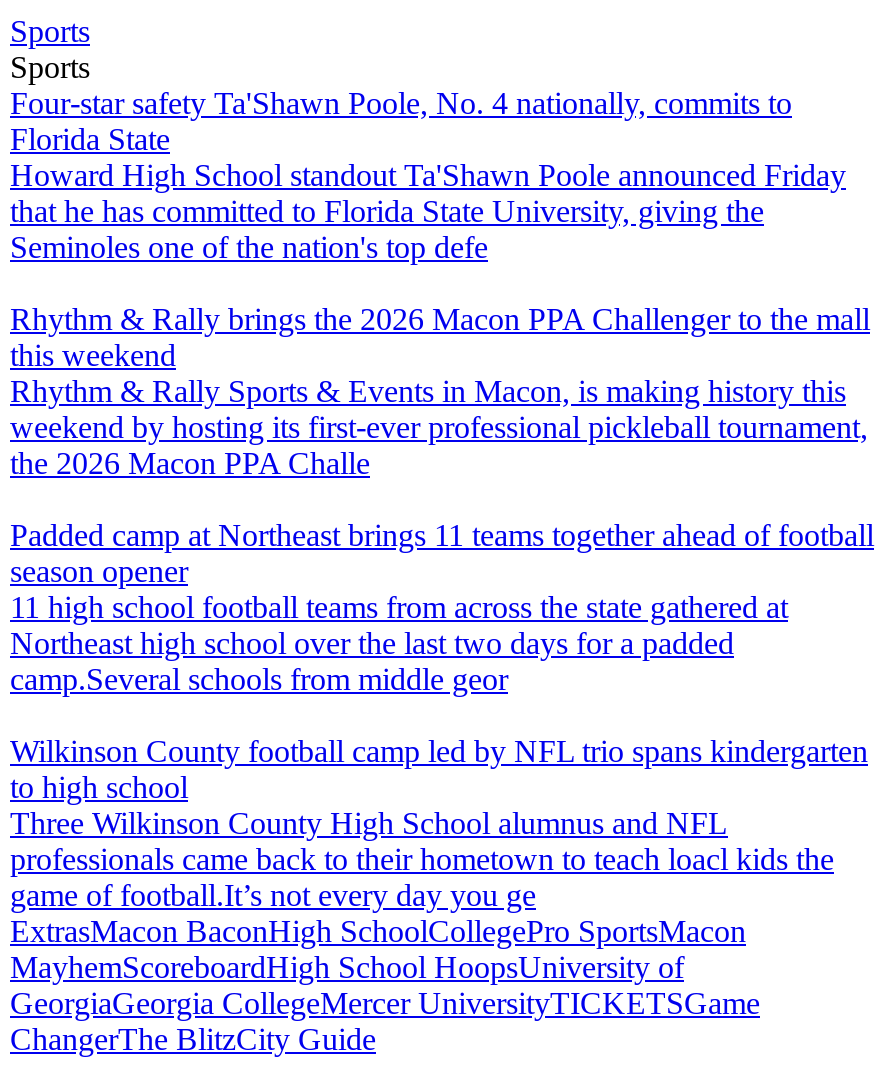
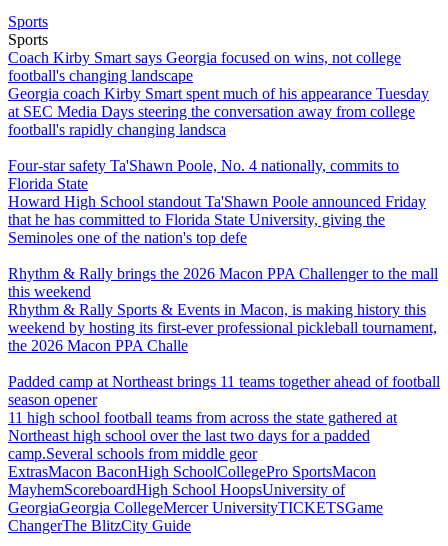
+ Coach Kirby Smart says Georgia focused on wins, not college
+ football's changing landscape
+ Georgia coach Kirby Smart spent much of his appearance Tuesday
+ at SEC Media Days steering the conversation away from college
+ football's rapidly changing landsca

moved down: Four-star safety Ta'Shawn Poole, No. 4 nationally, commits to | Florida State | Howard High School standout Ta'Shawn Poole announced Friday | ... | Northeast high school over the last two days for a padded | camp.Several schools from middle geor

- Wilkinson County football camp led by NFL trio spans kindergarten
- to high school
- Three Wilkinson County High School alumnus and NFL
- professionals came back to their hometown to teach loacl kids the
- game of football.It’s not every day you ge
